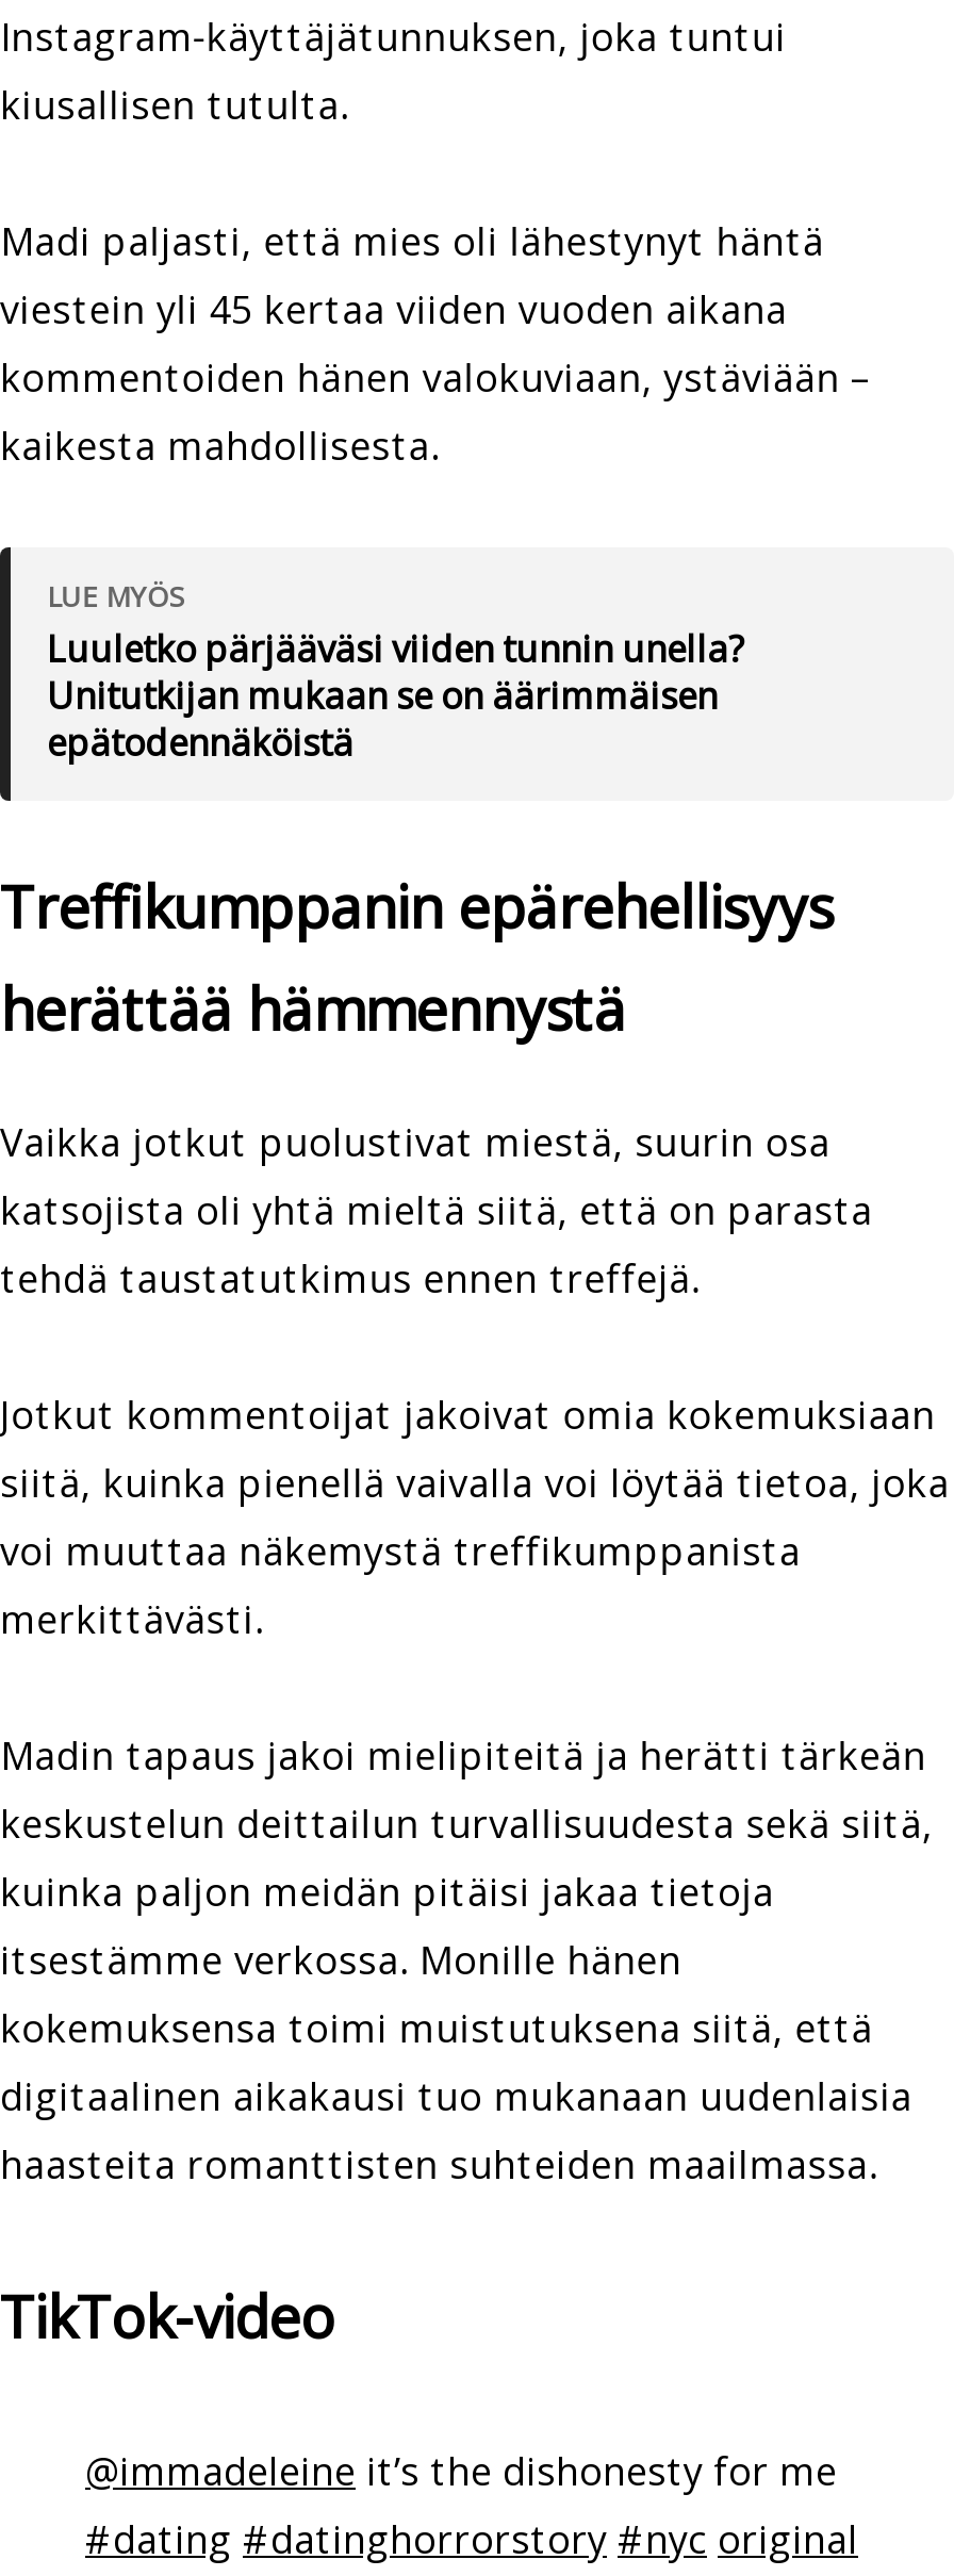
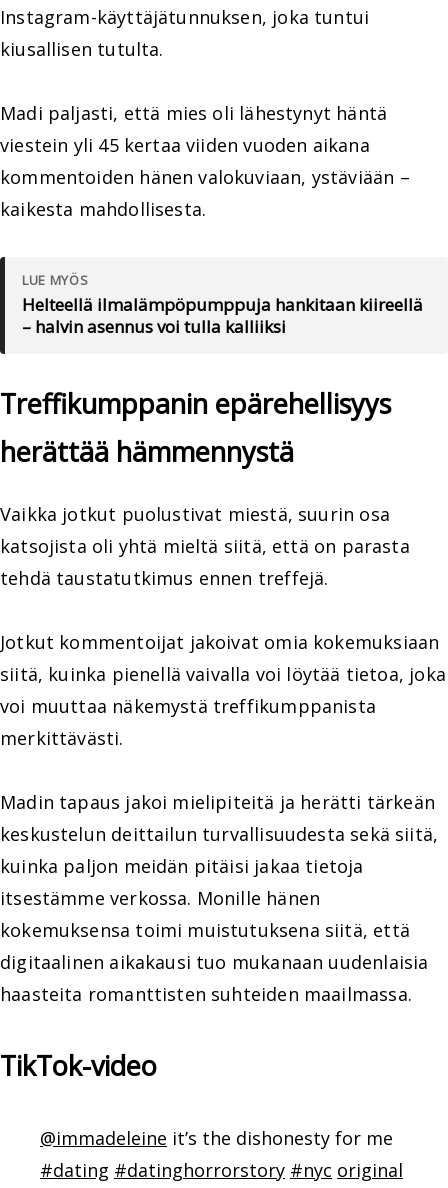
- Luuletko pärjääväsi viiden tunnin unella?
- Unitutkijan mukaan se on äärimmäisen
- epätodennäköistä
+ Helteellä ilmalämpöpumppuja hankitaan kiireellä
+ – halvin asennus voi tulla kalliiksi
